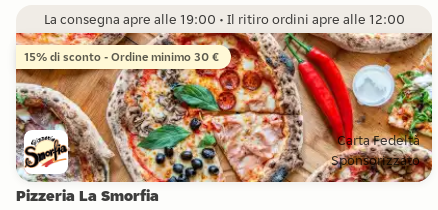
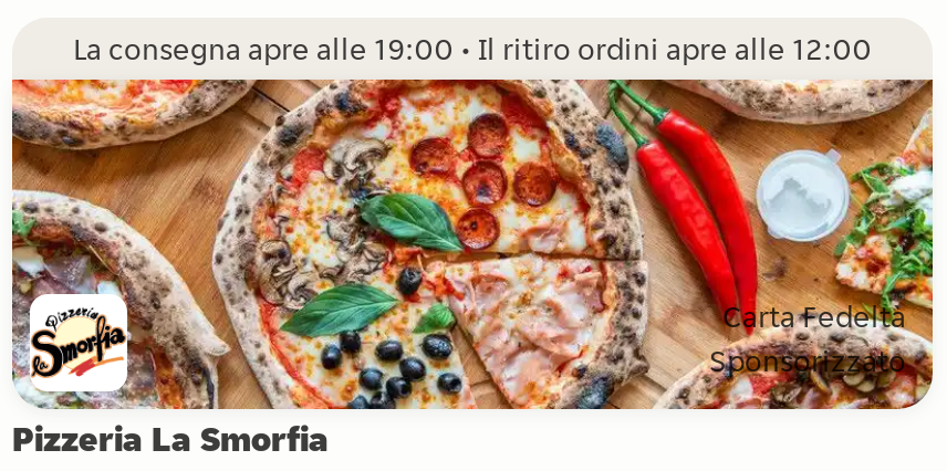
- 15% di sconto - Ordine minimo 30 €
